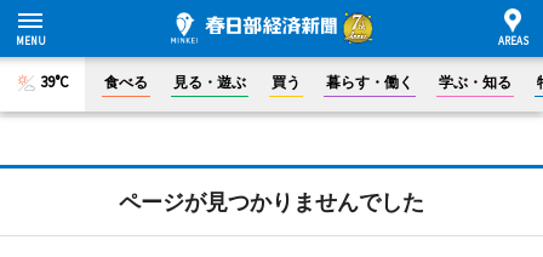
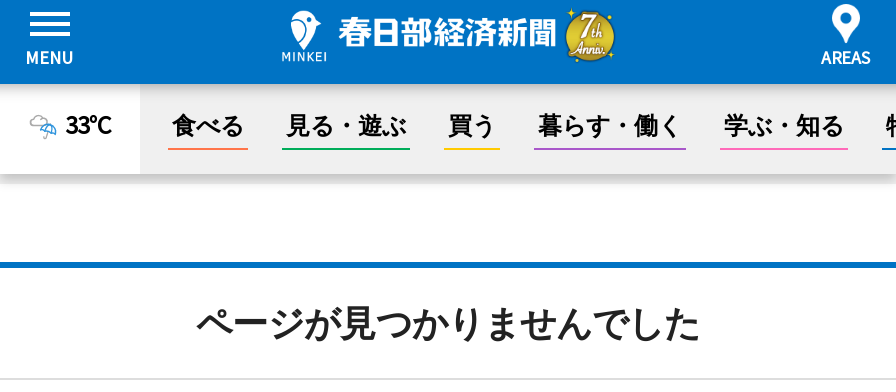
- 39°C
+ 33°C
